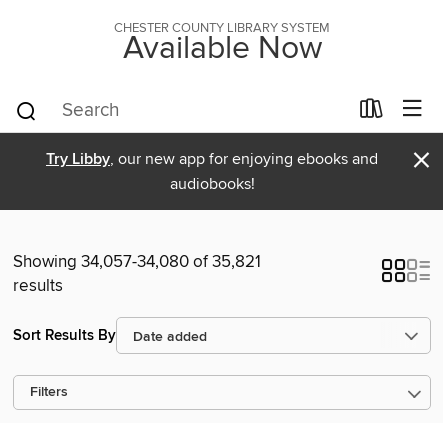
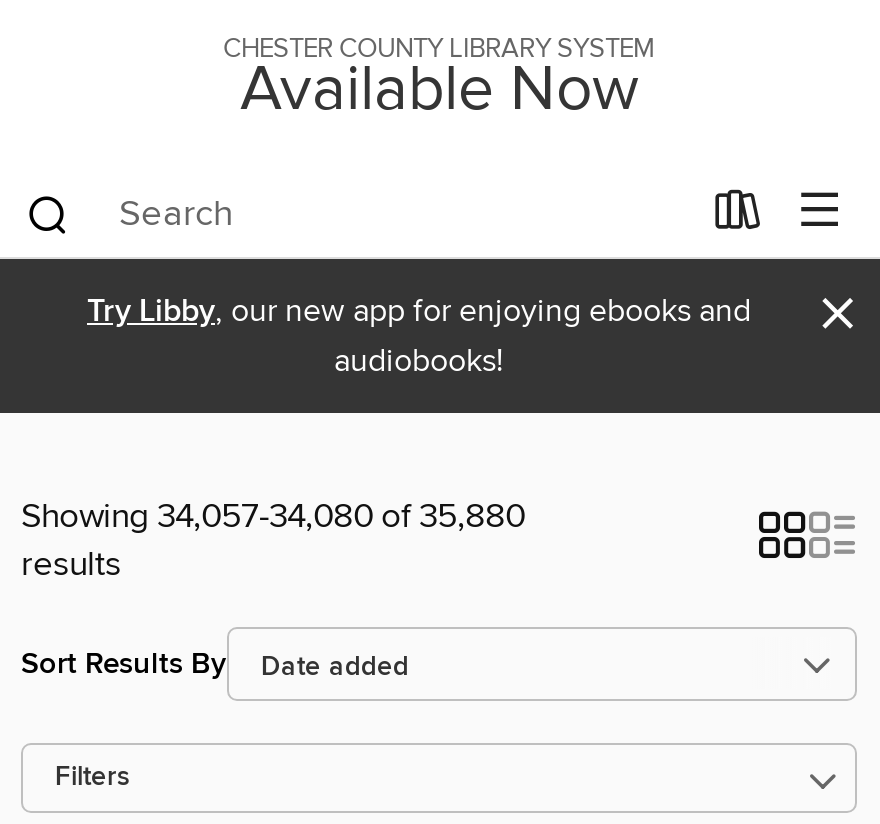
- Showing 34,057-34,080 of 35,821
+ Showing 34,057-34,080 of 35,880
